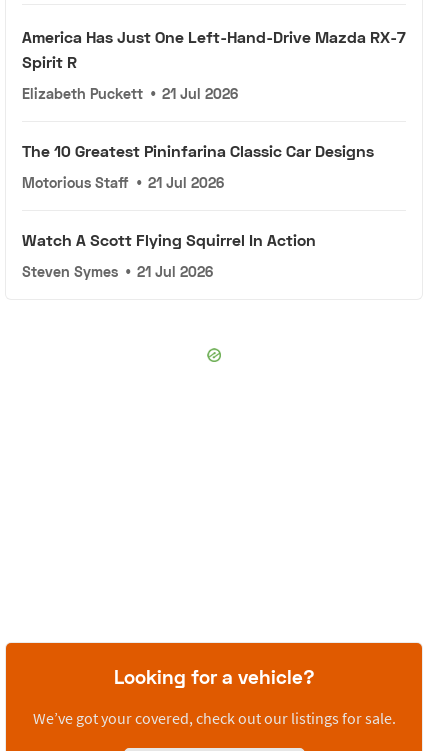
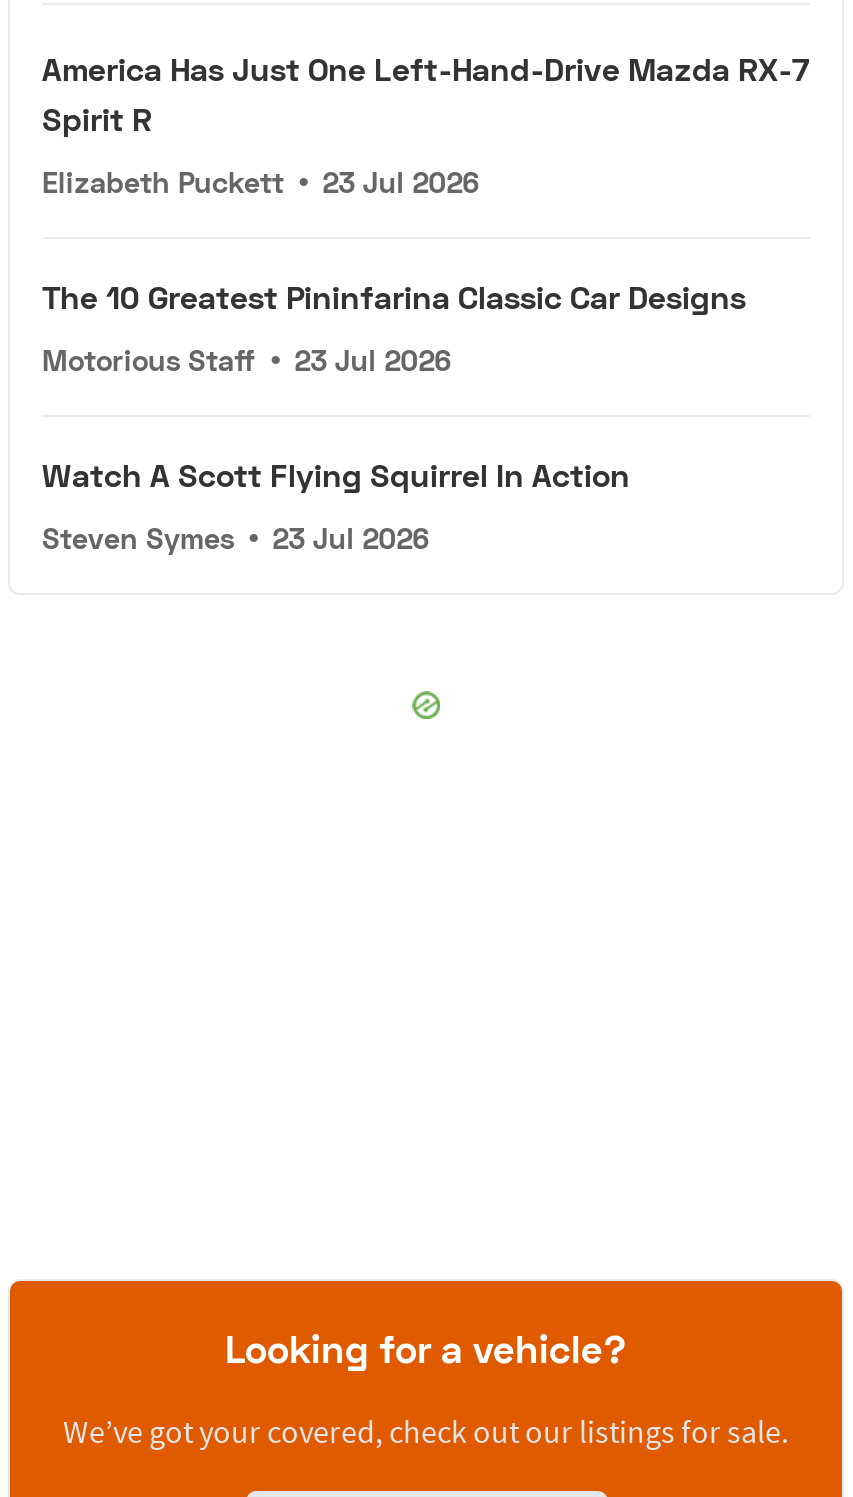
- Elizabeth Puckett • 21 Jul 2026
+ Elizabeth Puckett • 23 Jul 2026

- Motorious Staff • 21 Jul 2026
+ Motorious Staff • 23 Jul 2026

- Steven Symes • 21 Jul 2026
+ Steven Symes • 23 Jul 2026
